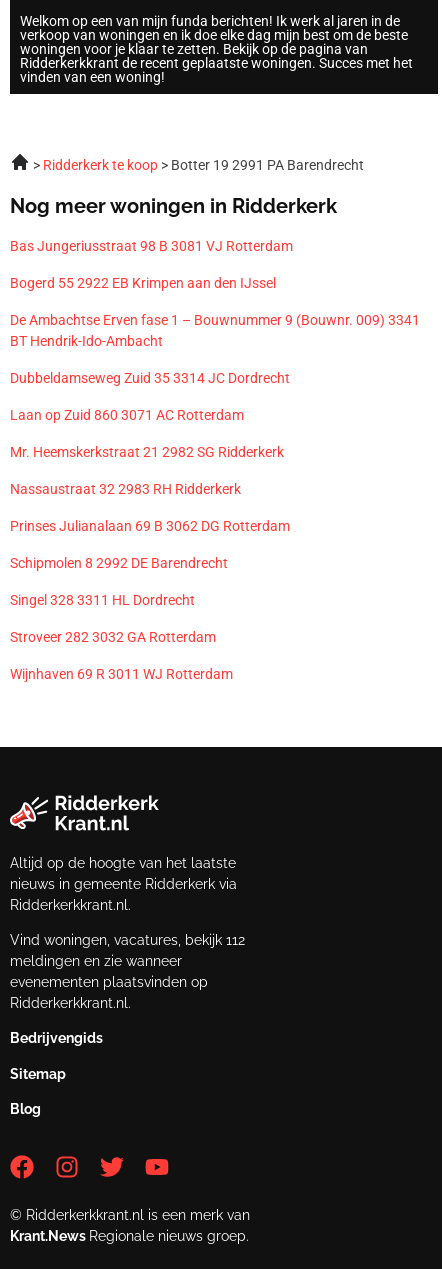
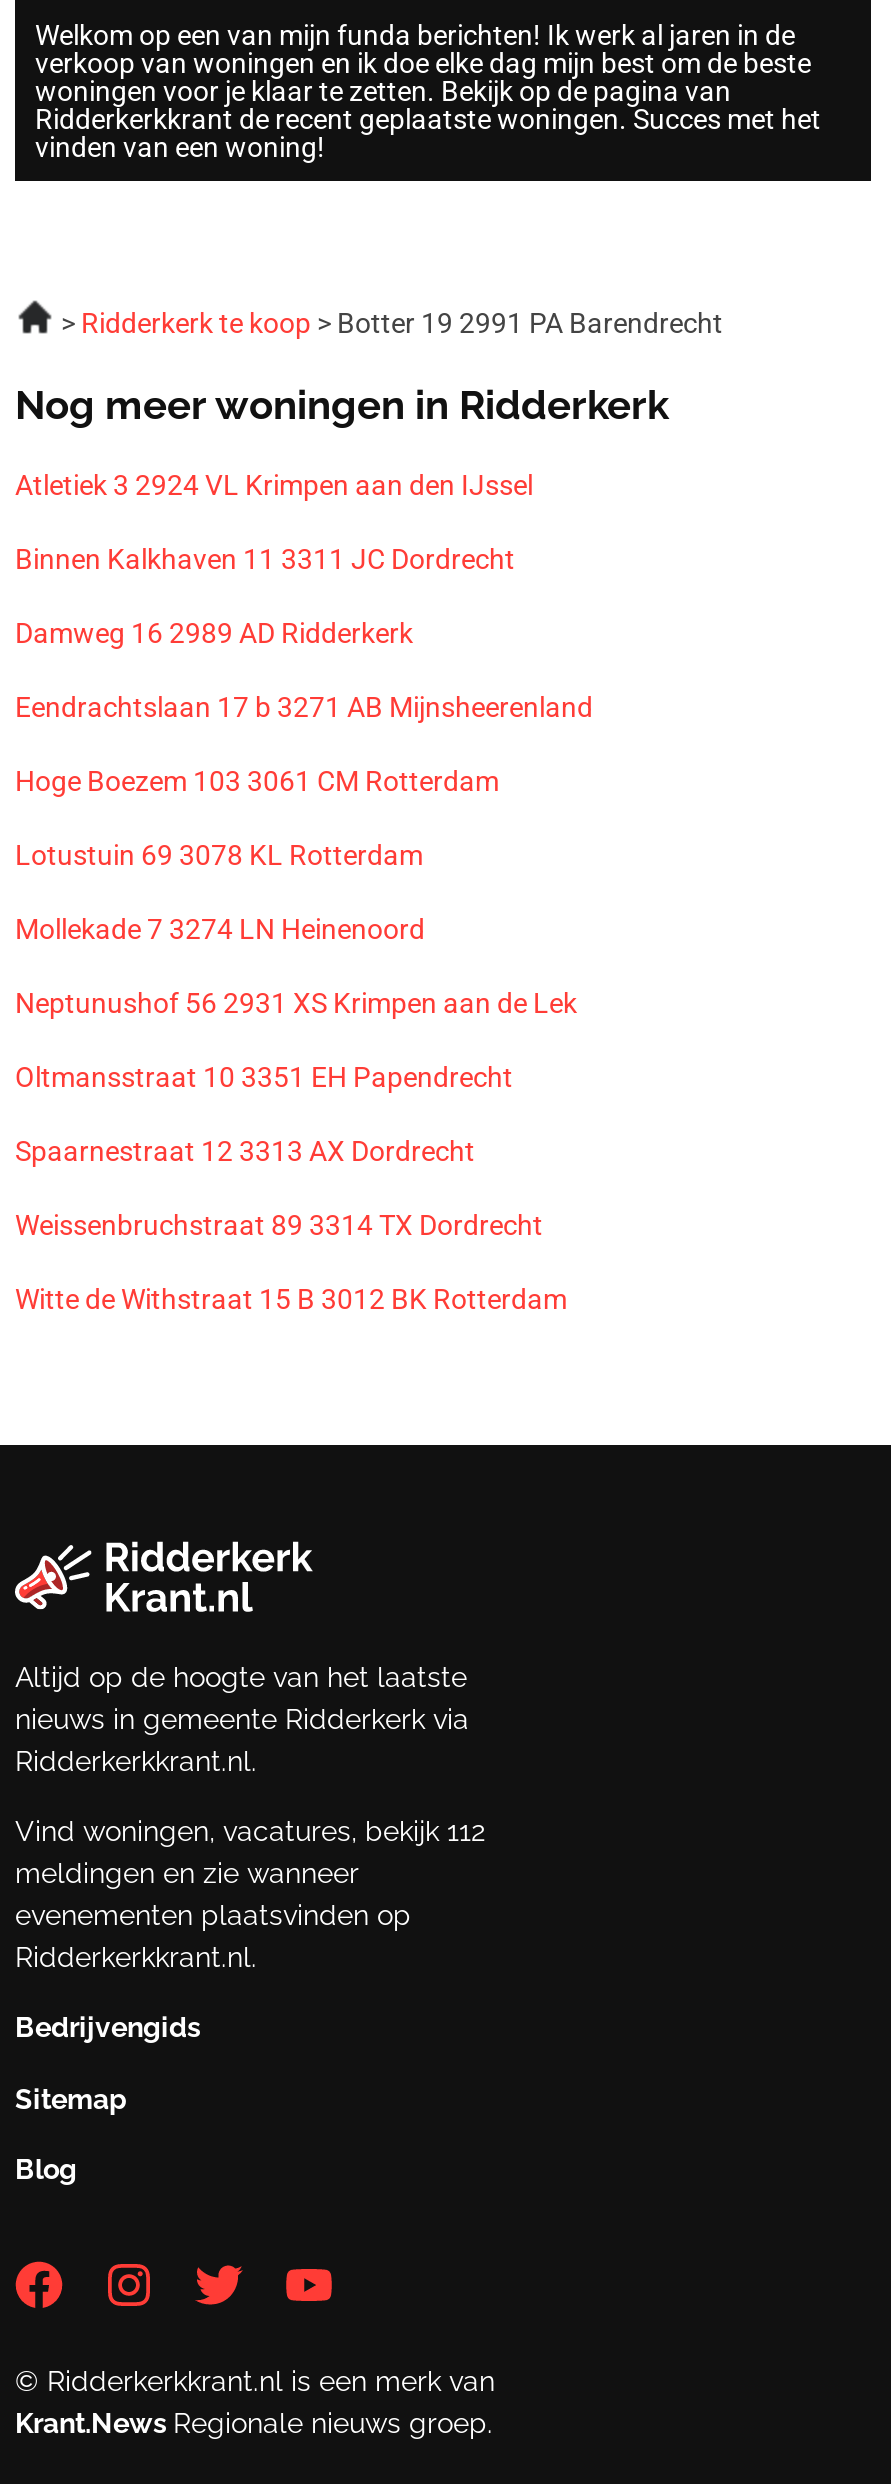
- Bas Jungeriusstraat 98 B 3081 VJ Rotterdam
+ Atletiek 3 2924 VL Krimpen aan den IJssel

- Bogerd 55 2922 EB Krimpen aan den IJssel
+ Binnen Kalkhaven 11 3311 JC Dordrecht

- De Ambachtse Erven fase 1 – Bouwnummer 9 (Bouwnr. 009) 3341
- BT Hendrik-Ido-Ambacht
+ Damweg 16 2989 AD Ridderkerk

- Dubbeldamseweg Zuid 35 3314 JC Dordrecht
+ Eendrachtslaan 17 b 3271 AB Mijnsheerenland

- Laan op Zuid 860 3071 AC Rotterdam
+ Hoge Boezem 103 3061 CM Rotterdam

- Mr. Heemskerkstraat 21 2982 SG Ridderkerk
+ Lotustuin 69 3078 KL Rotterdam

- Nassaustraat 32 2983 RH Ridderkerk
+ Mollekade 7 3274 LN Heinenoord

- Prinses Julianalaan 69 B 3062 DG Rotterdam
+ Neptunushof 56 2931 XS Krimpen aan de Lek

- Schipmolen 8 2992 DE Barendrecht
+ Oltmansstraat 10 3351 EH Papendrecht

- Singel 328 3311 HL Dordrecht
+ Spaarnestraat 12 3313 AX Dordrecht

- Stroveer 282 3032 GA Rotterdam
+ Weissenbruchstraat 89 3314 TX Dordrecht

- Wijnhaven 69 R 3011 WJ Rotterdam
+ Witte de Withstraat 15 B 3012 BK Rotterdam
